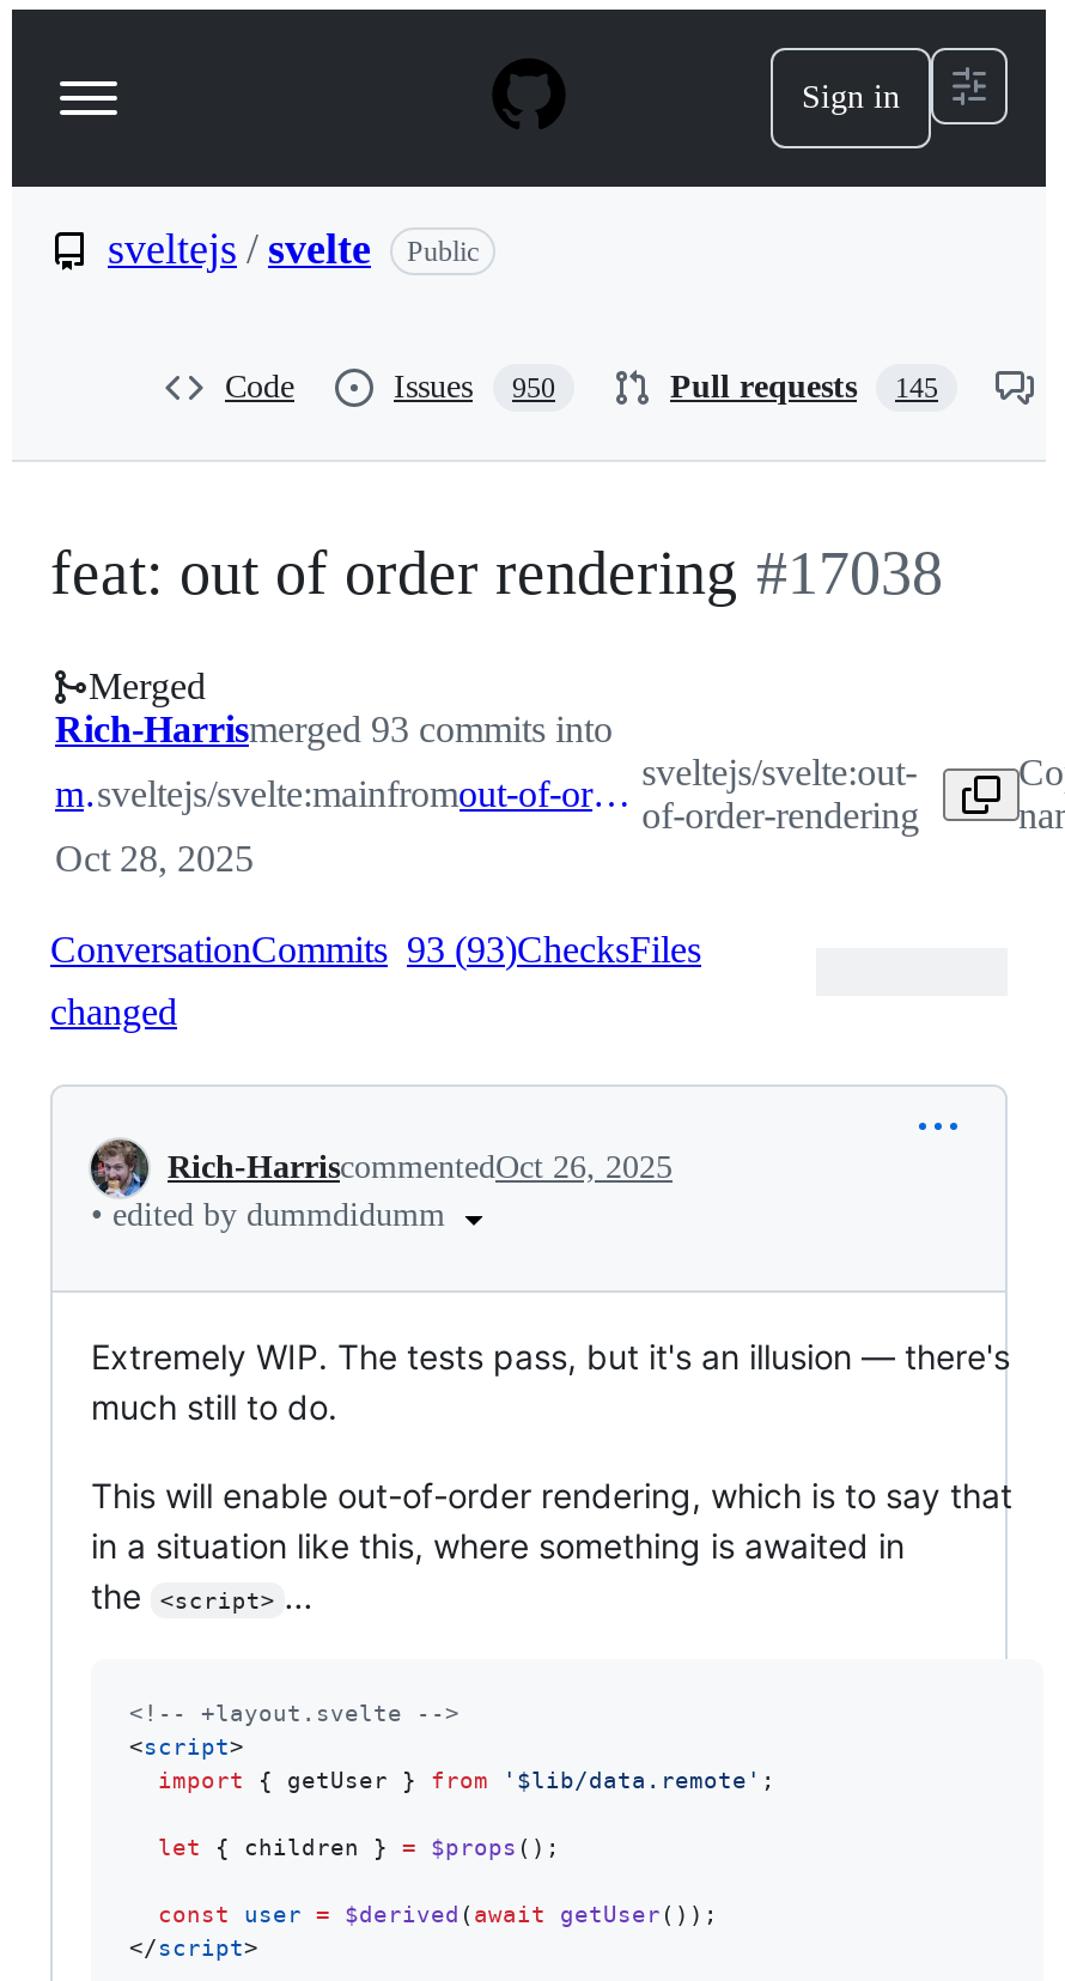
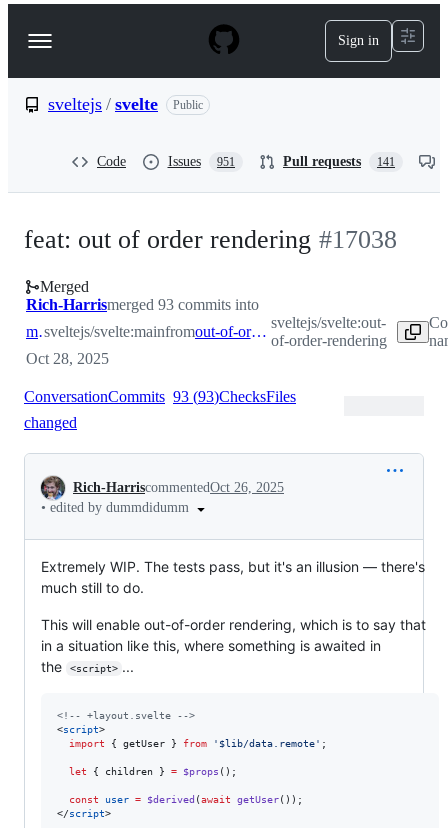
- Issues 950
+ Issues 951

- Pull requests 145
+ Pull requests 141
